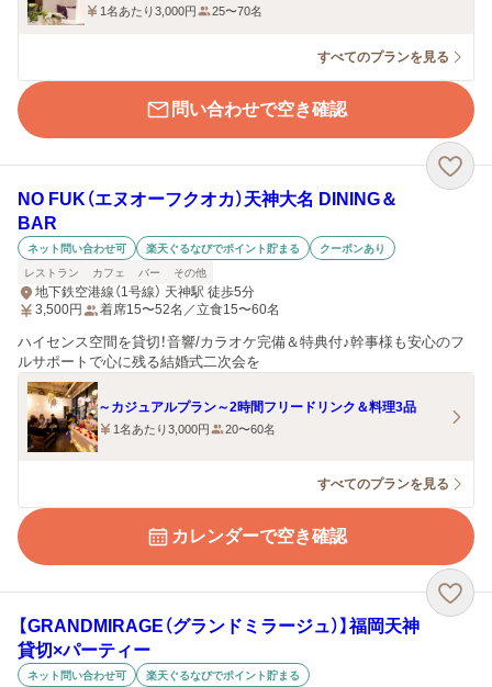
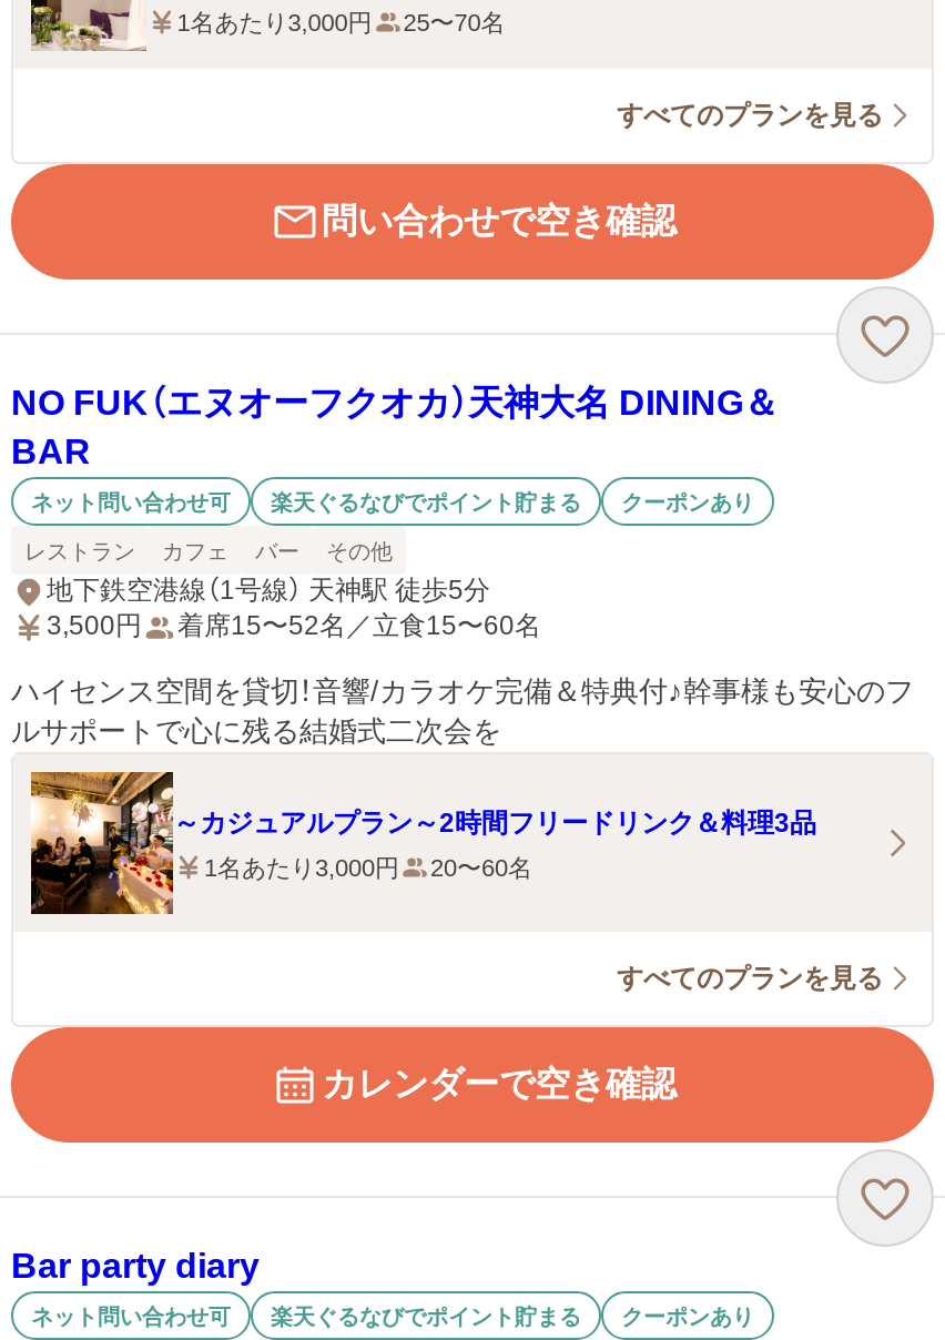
- 【GRANDMIRAGE（グランドミラージュ）】福岡天神
- 貸切×パーティー
+ Bar party diary

+ クーポンあり
